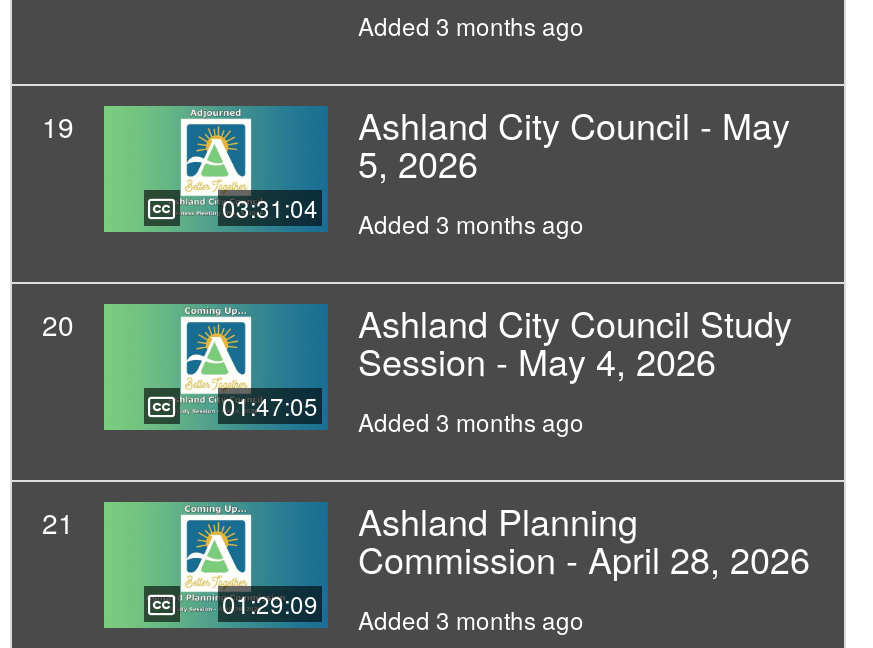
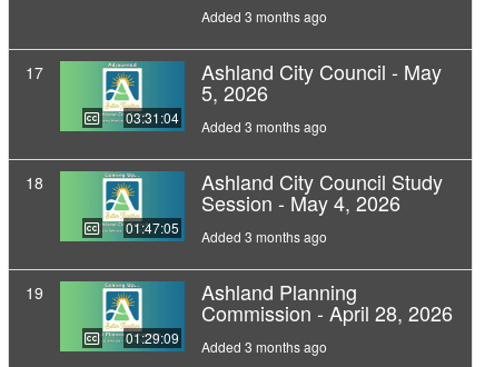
- 19
+ 17

- 20
+ 18

- 21
+ 19
